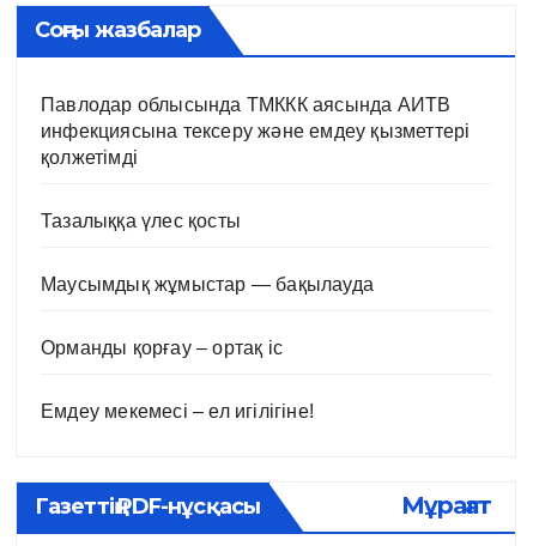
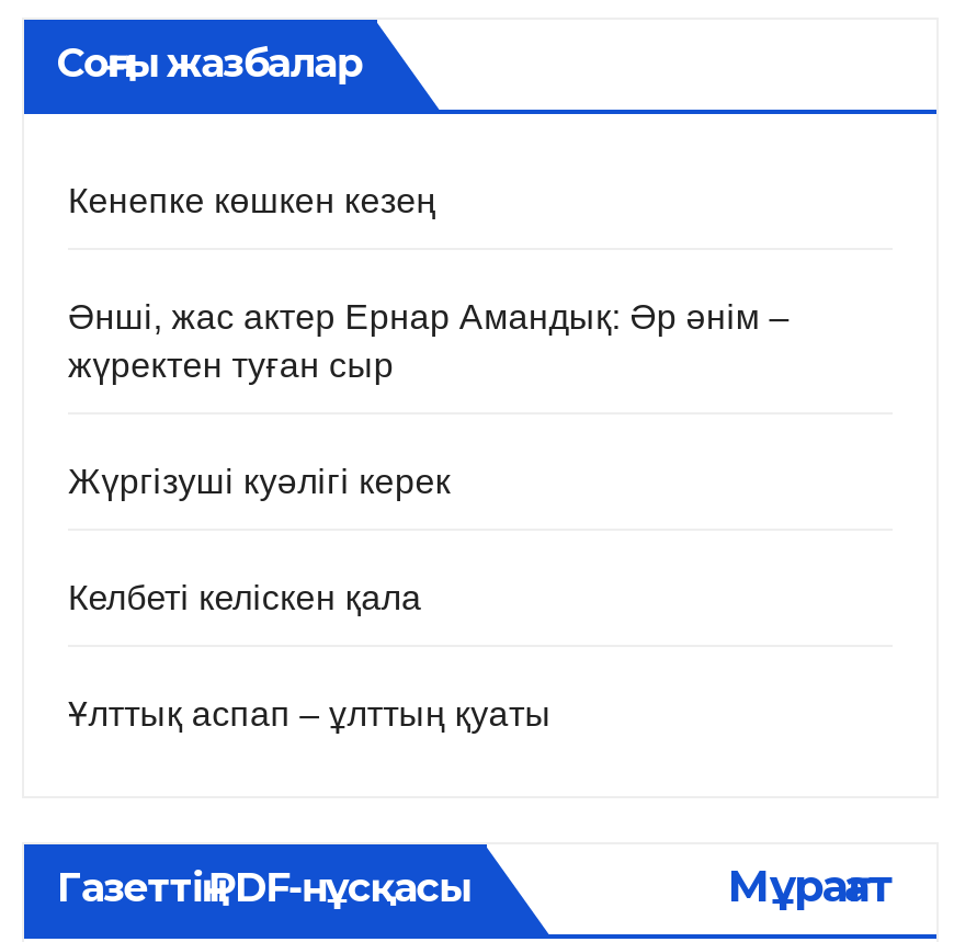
- Павлодар облысында ТМККК аясында АИТВ
- инфекциясына тексеру және емдеу қызметтері
- қолжетімді
+ Кенепке көшкен кезең

- Тазалыққа үлес қосты
+ Әнші, жас актер Ернар Амандық: Әр әнім –
+ жүректен туған сыр

- Маусымдық жұмыстар — бақылауда
+ Жүргізуші куәлігі керек

- Орманды қорғау – ортақ іс
+ Келбеті келіскен қала

- Емдеу мекемесі – ел игілігіне!
+ Ұлттық аспап – ұлттың қуаты
